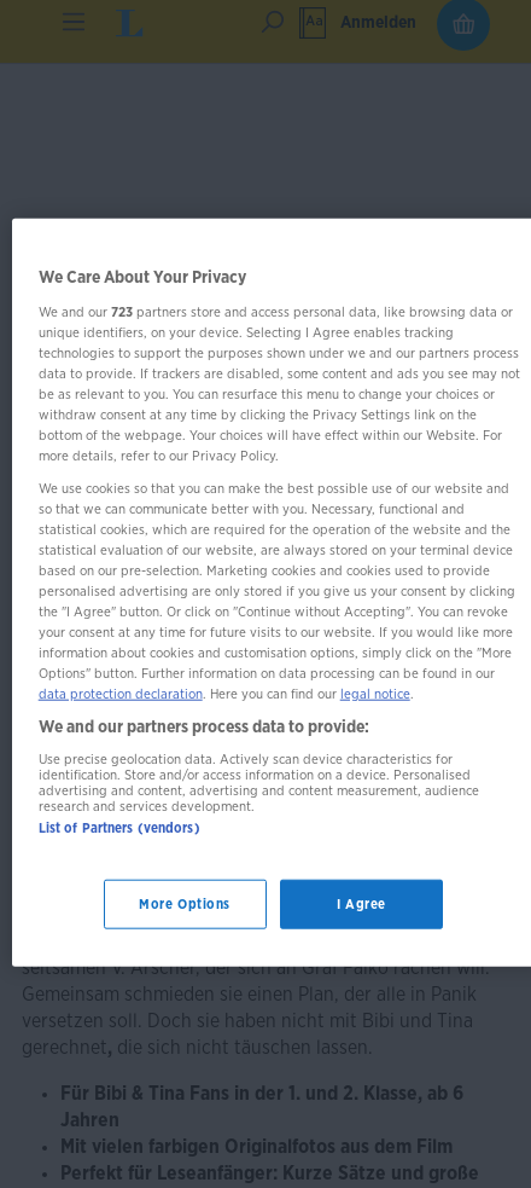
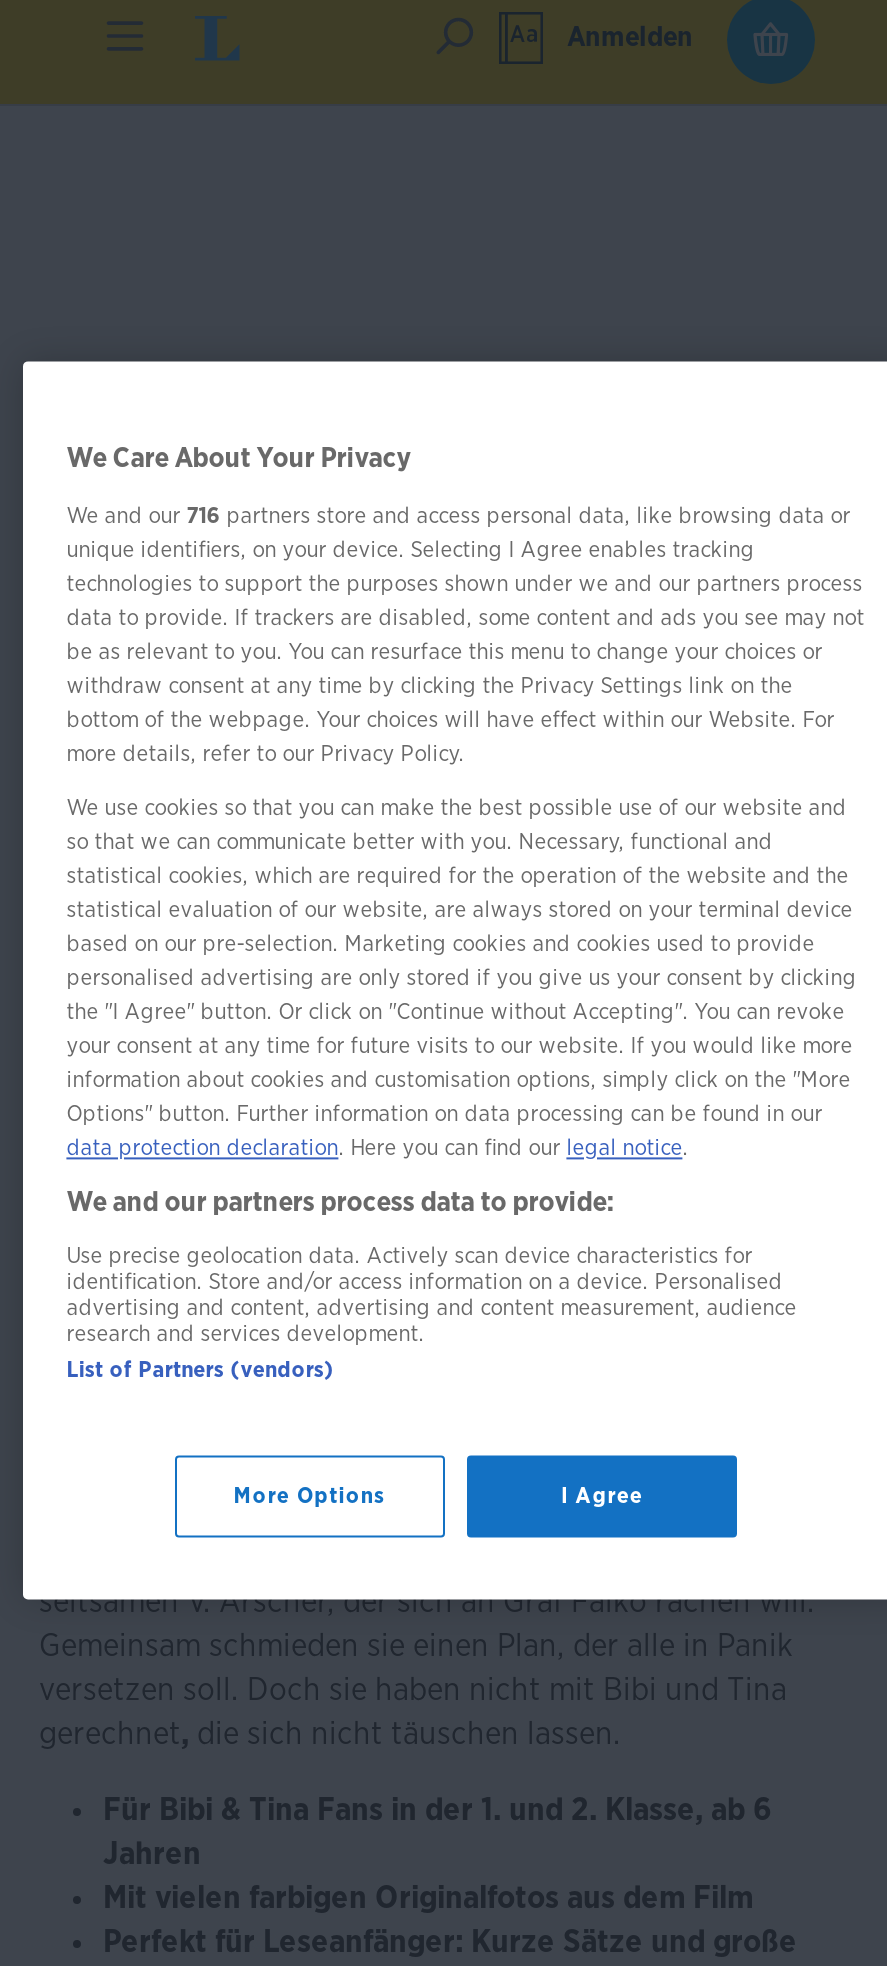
- We and our 723 partners store and access personal data, like browsing data or
+ We and our 716 partners store and access personal data, like browsing data or
